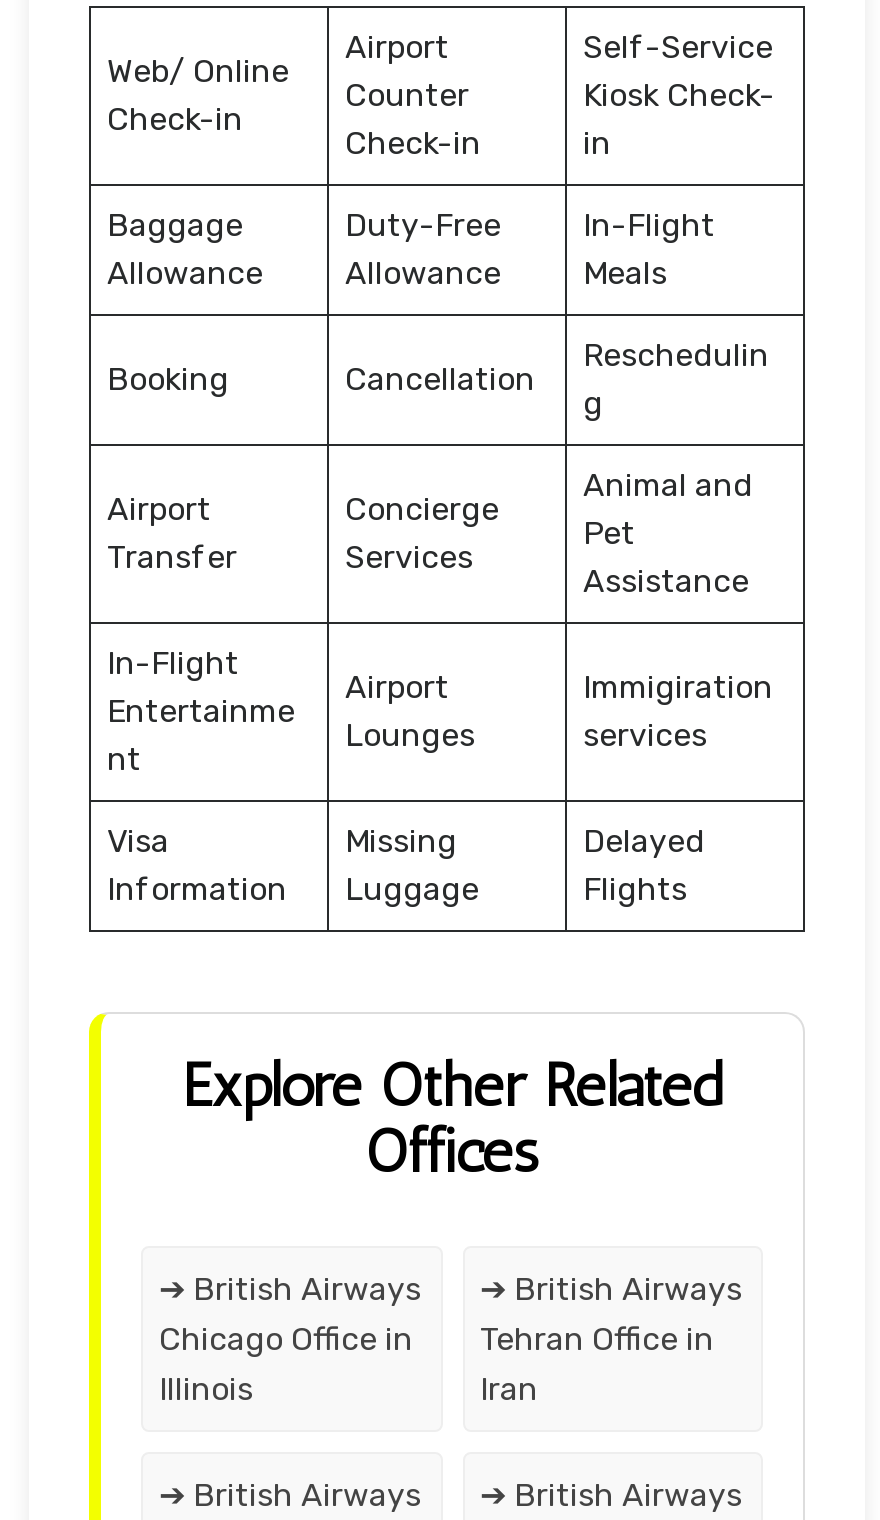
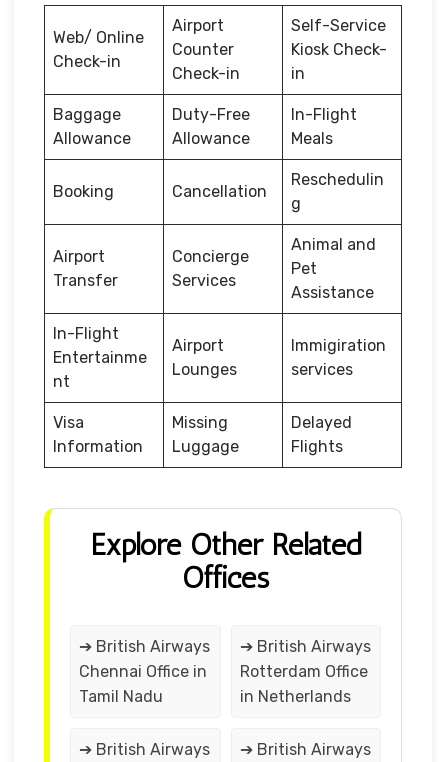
- Chicago Office in
- Illinois
+ Chennai Office in
+ Tamil Nadu

- Tehran Office in
- Iran
+ Rotterdam Office
+ in Netherlands
